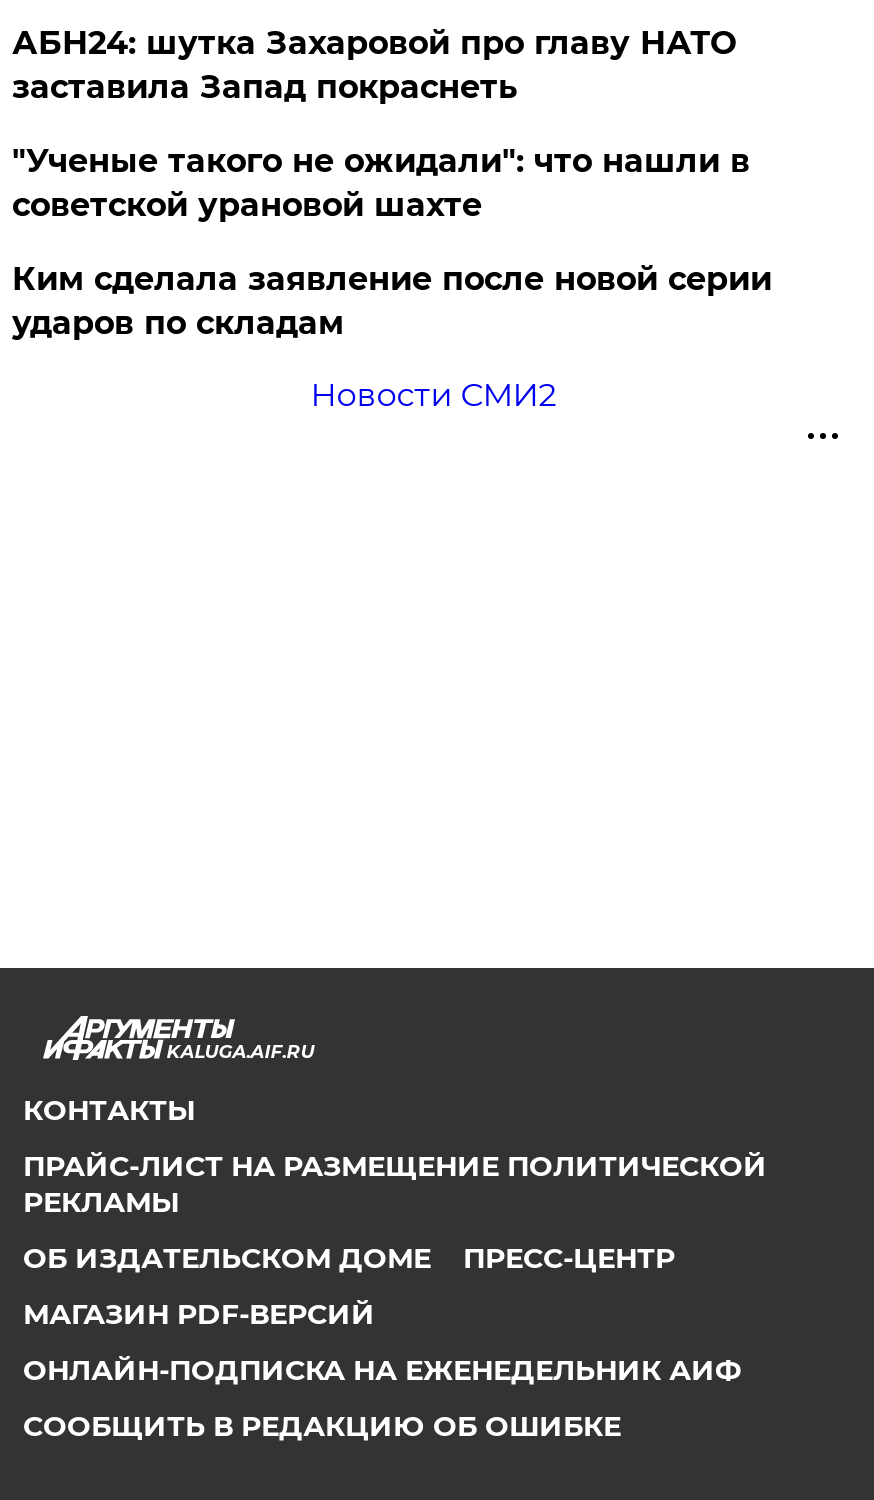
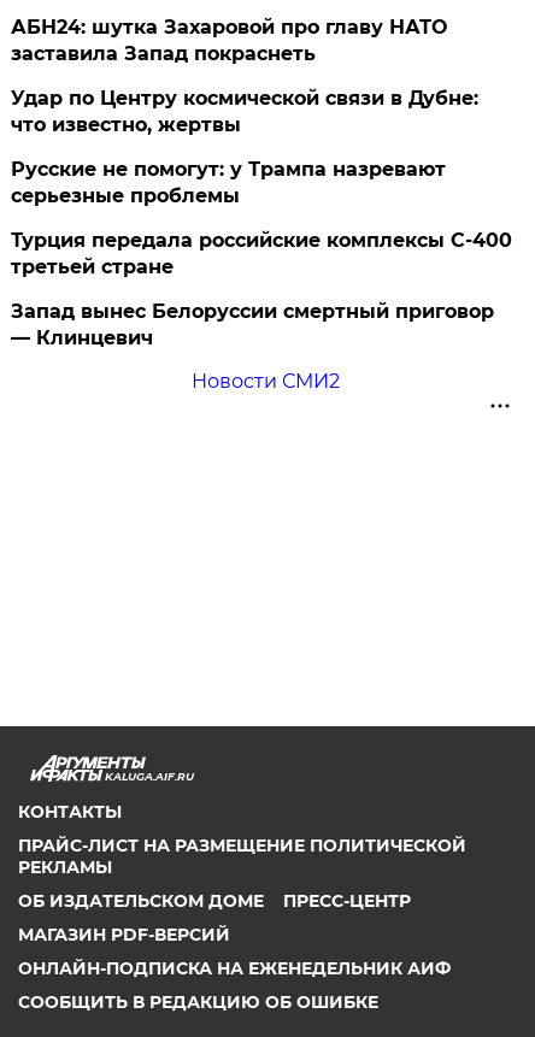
- "Ученые такого не ожидали": что нашли в
- советской урановой шахте
- Ким сделала заявление после новой серии
- ударов по складам
+ Удар по Центру космической связи в Дубне:
+ что известно, жертвы
+ Русские не помогут: у Трампа назревают
+ серьезные проблемы
+ Турция передала российские комплексы С-400
+ третьей стране
+ Запад вынес Белоруссии смертный приговор
+ — Клинцевич
